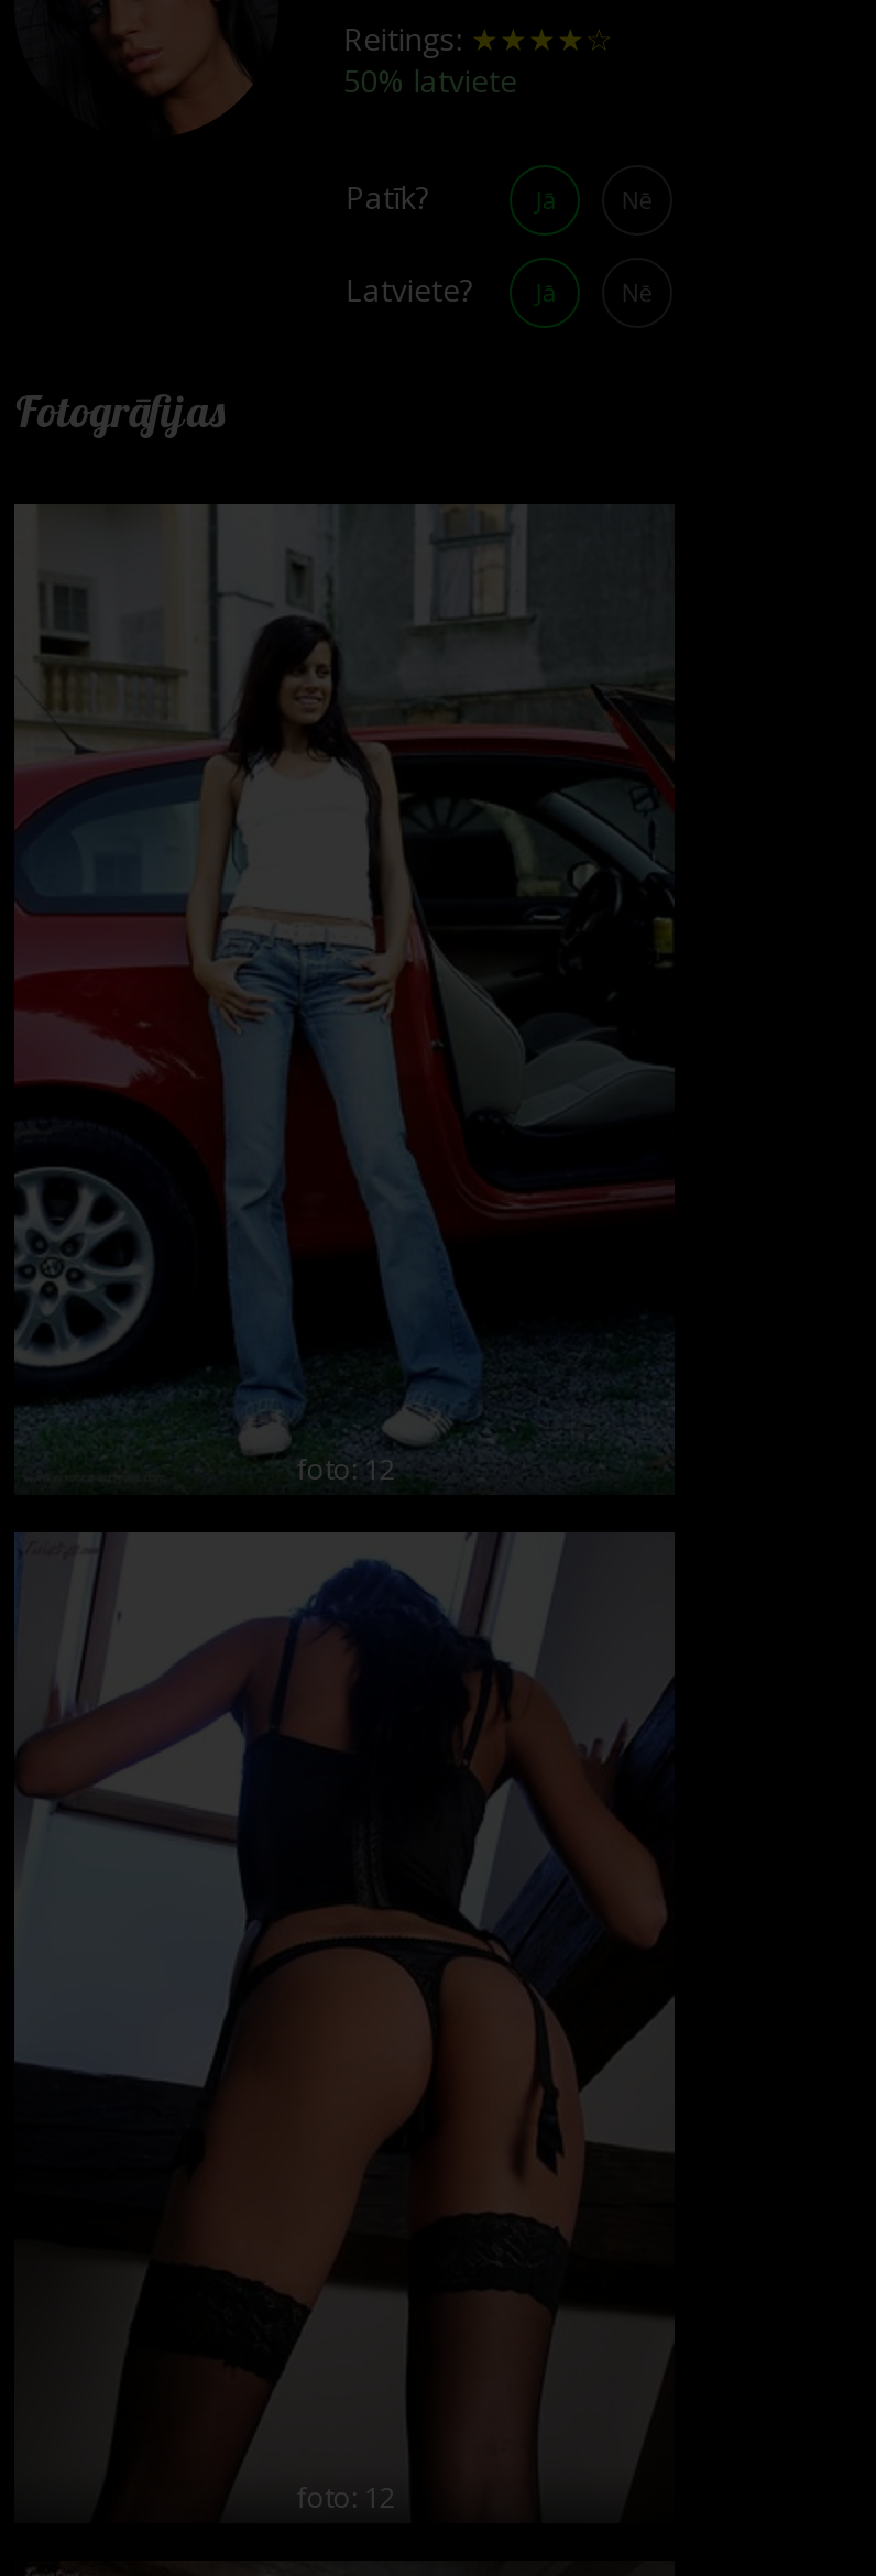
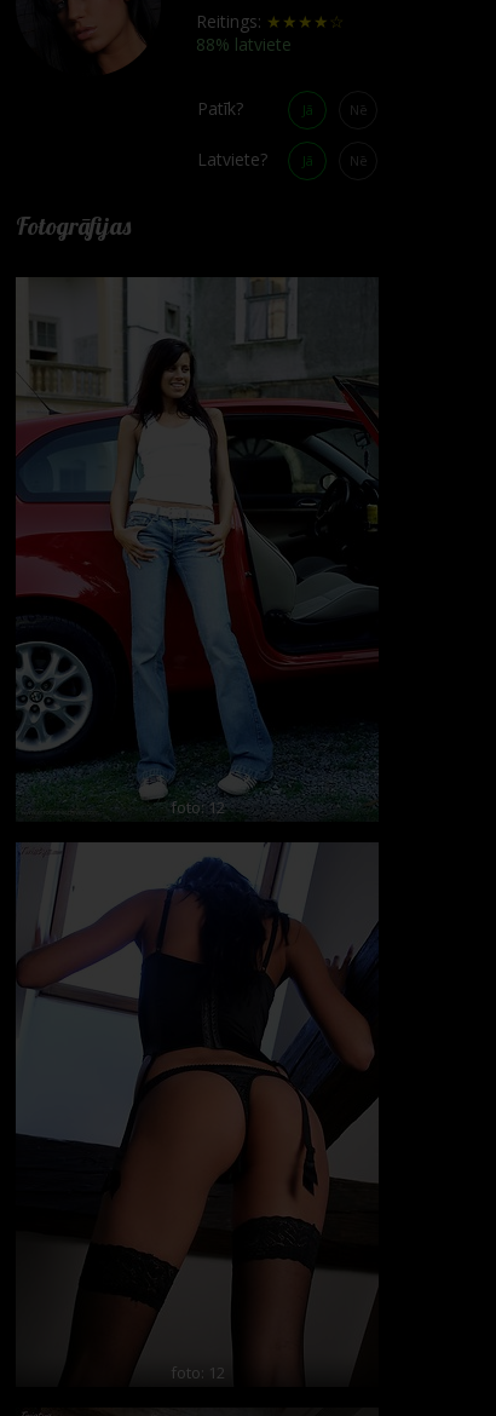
- 50% latviete
+ 88% latviete
